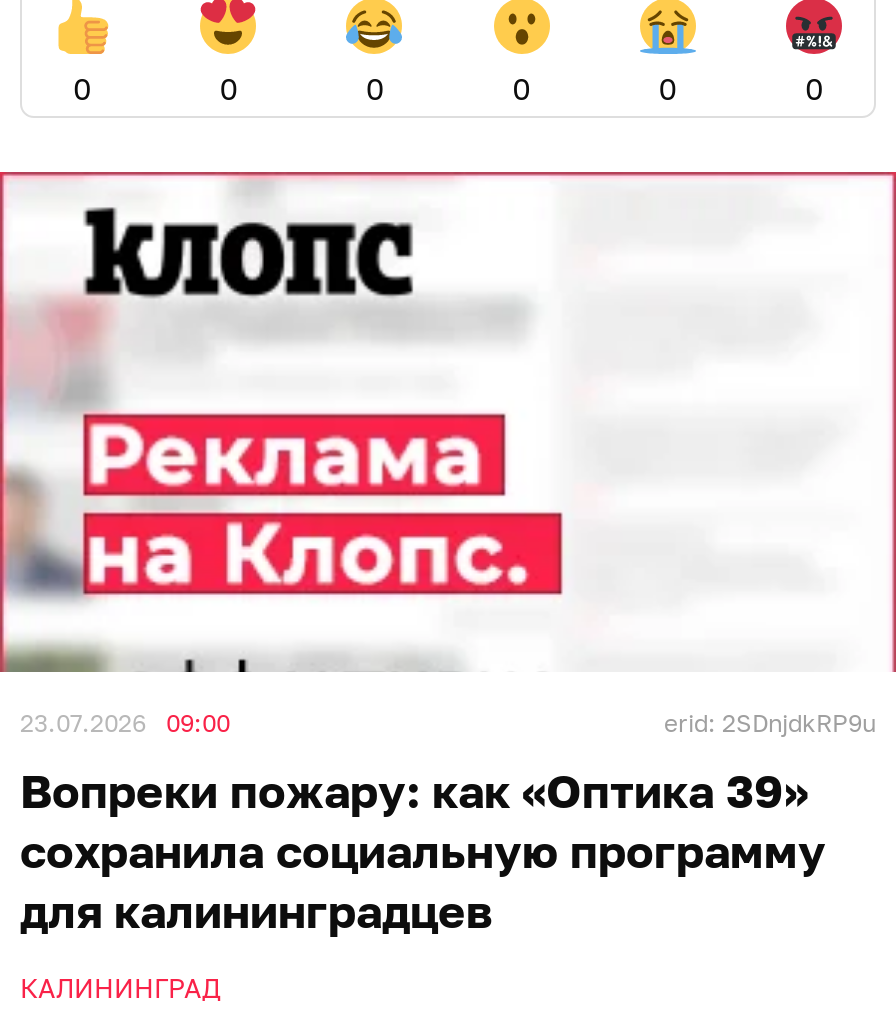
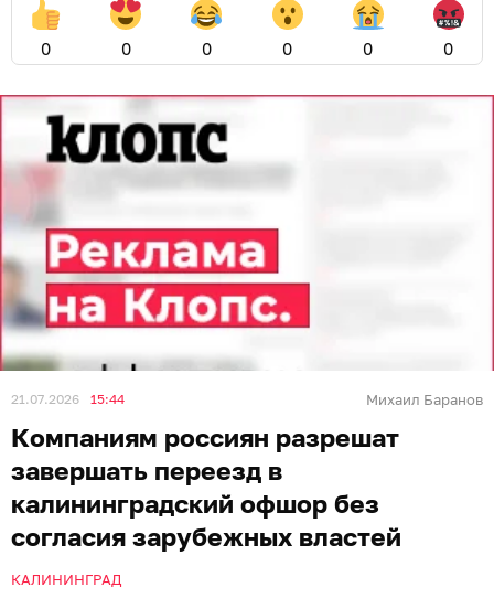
- 23.07.2026
- 09:00
- erid: 2SDnjdkRP9u
- Вопреки пожару: как «Оптика 39»
- сохранила социальную программу
- для калининградцев
+ 21.07.2026
+ 15:44
+ Михаил Баранов
+ Компаниям россиян разрешат
+ завершать переезд в
+ калининградский офшор без
+ согласия зарубежных властей
